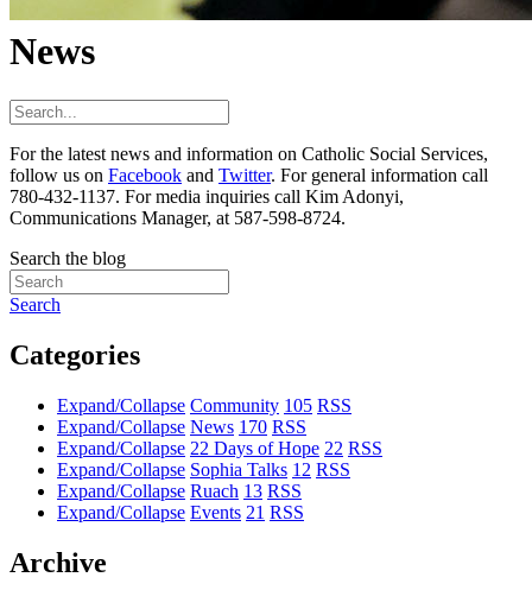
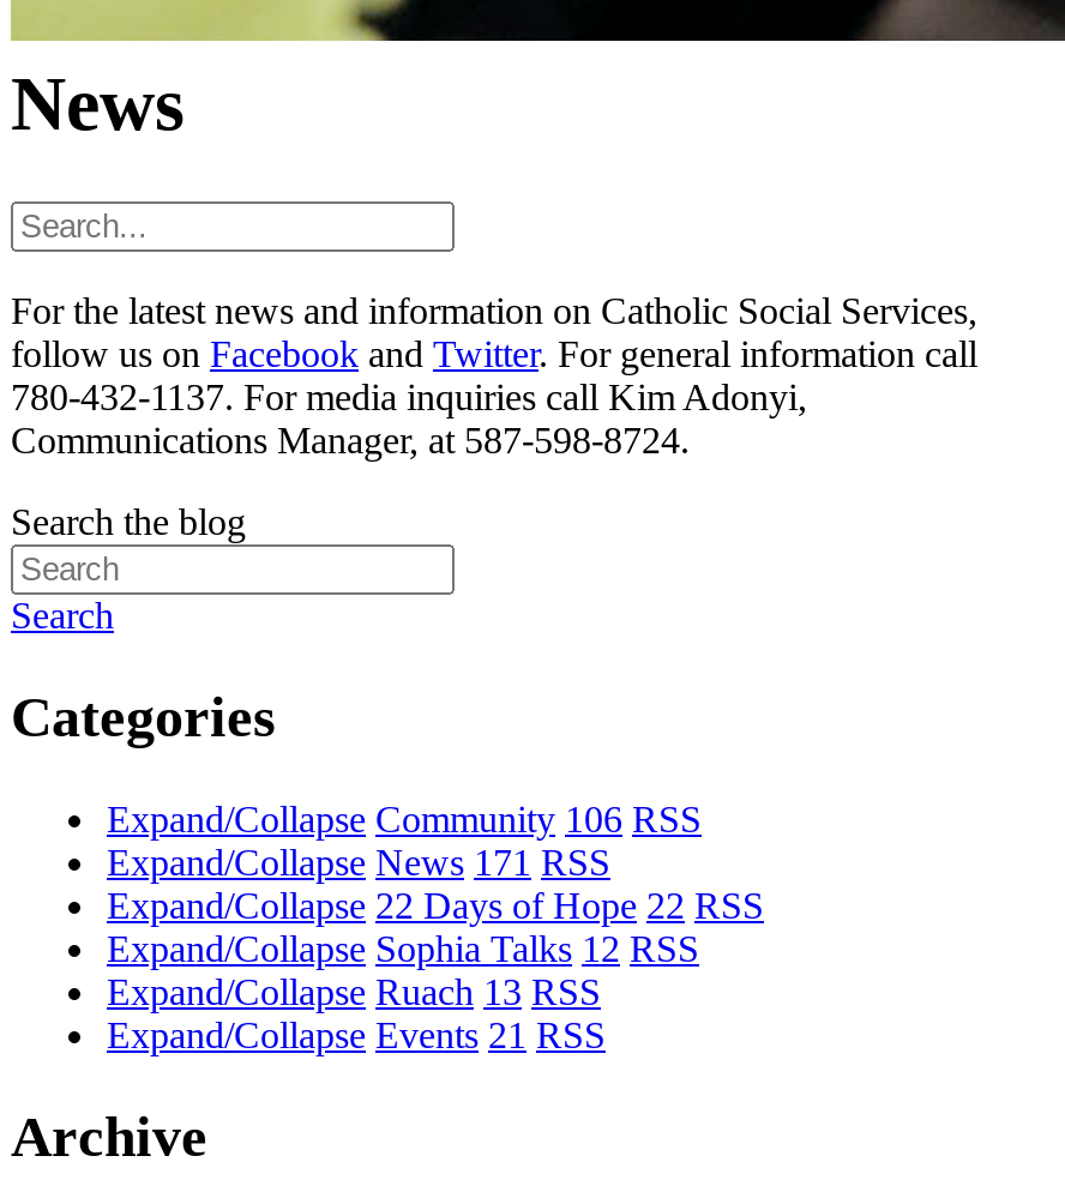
- Expand/Collapse Community 105 RSS
+ Expand/Collapse Community 106 RSS

- Expand/Collapse News 170 RSS
+ Expand/Collapse News 171 RSS
